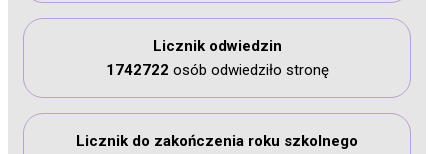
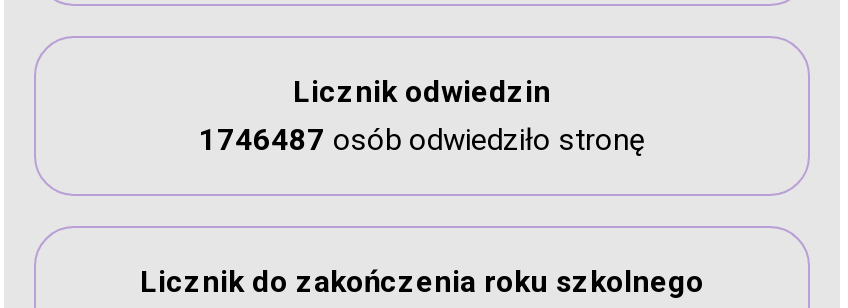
- 1742722 osób odwiedziło stronę
+ 1746487 osób odwiedziło stronę
